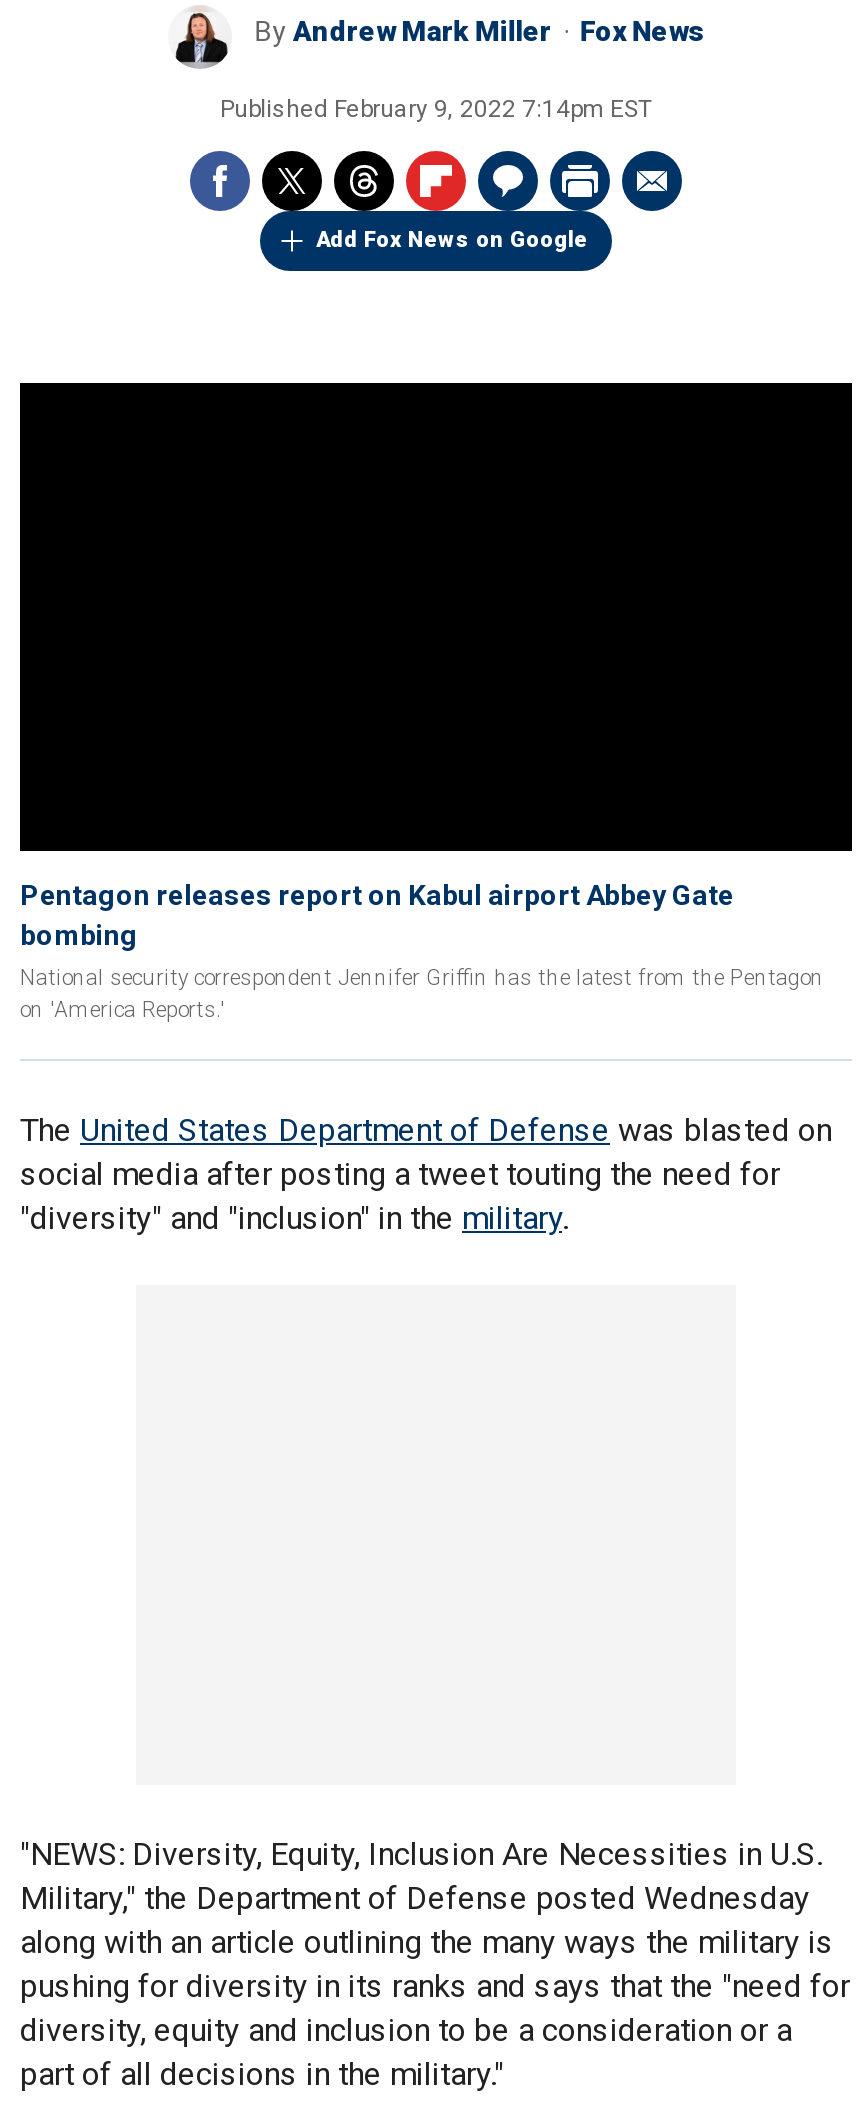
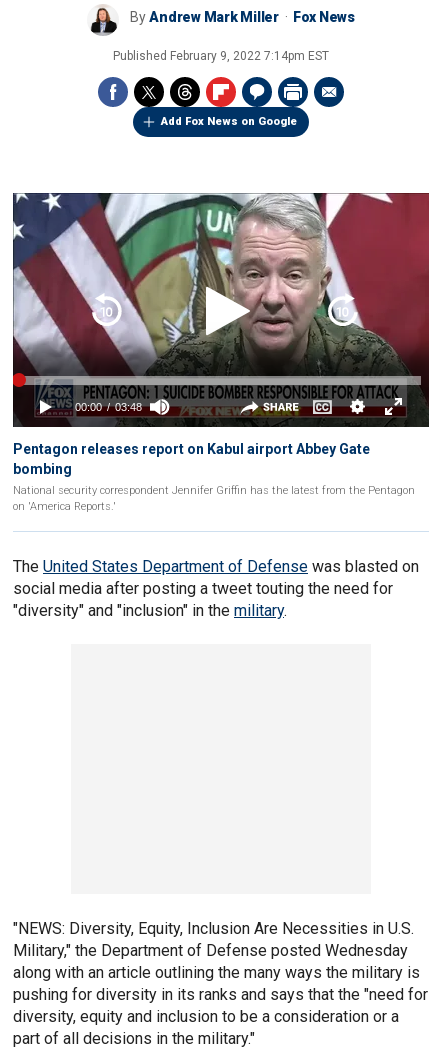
+ [image]
